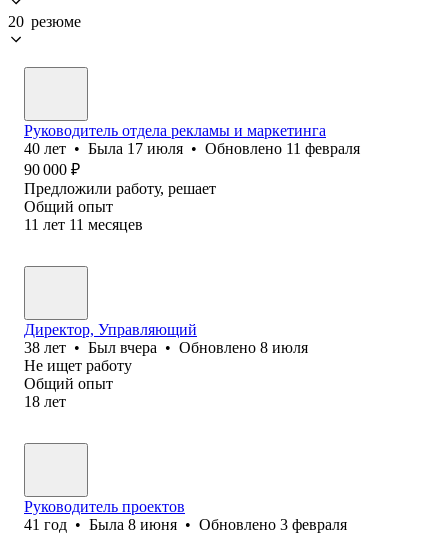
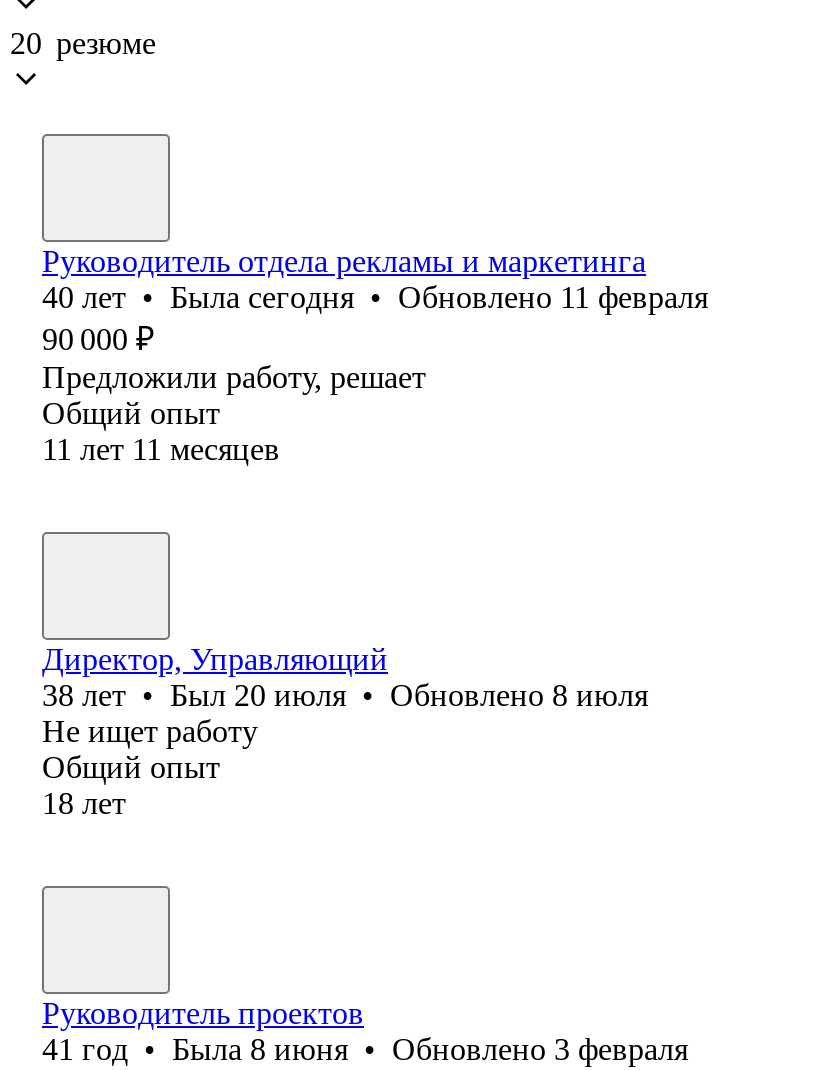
- 40 лет • Была 17 июля • Обновлено 11 февраля
+ 40 лет • Была сегодня • Обновлено 11 февраля

- 38 лет • Был вчера • Обновлено 8 июля
+ 38 лет • Был 20 июля • Обновлено 8 июля
